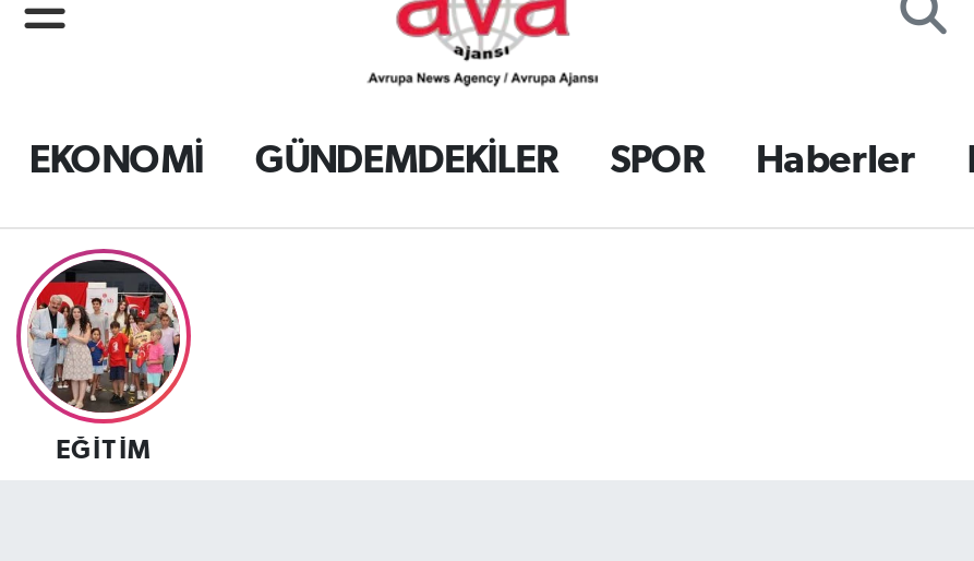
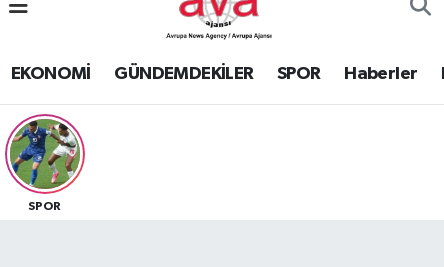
- [image]
- EĞİTİM
+ [image]
+ SPOR
